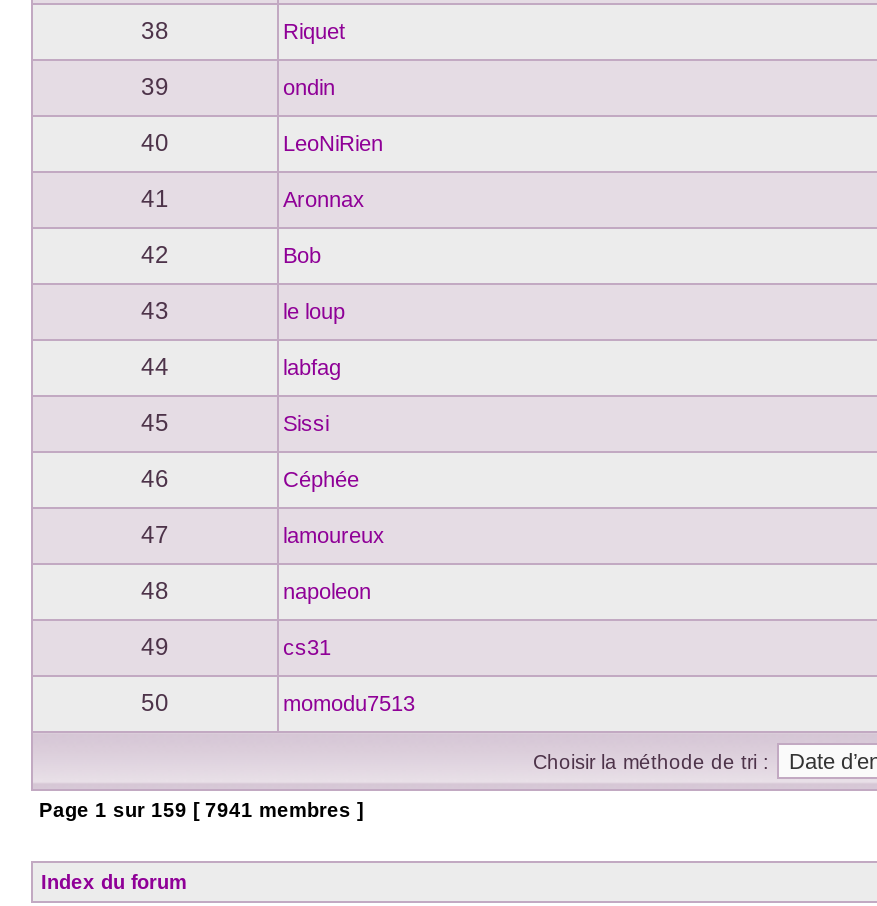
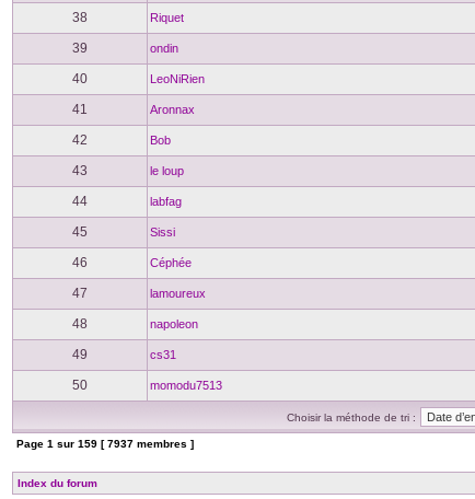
- Page 1 sur 159 [ 7941 membres ]
+ Page 1 sur 159 [ 7937 membres ]
